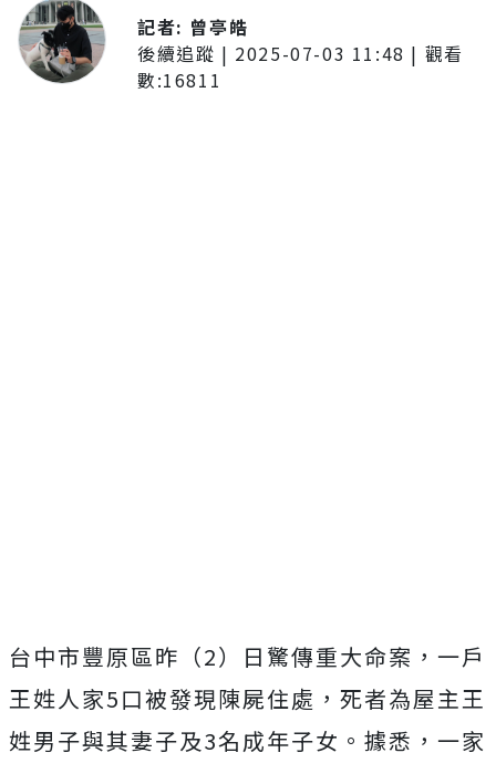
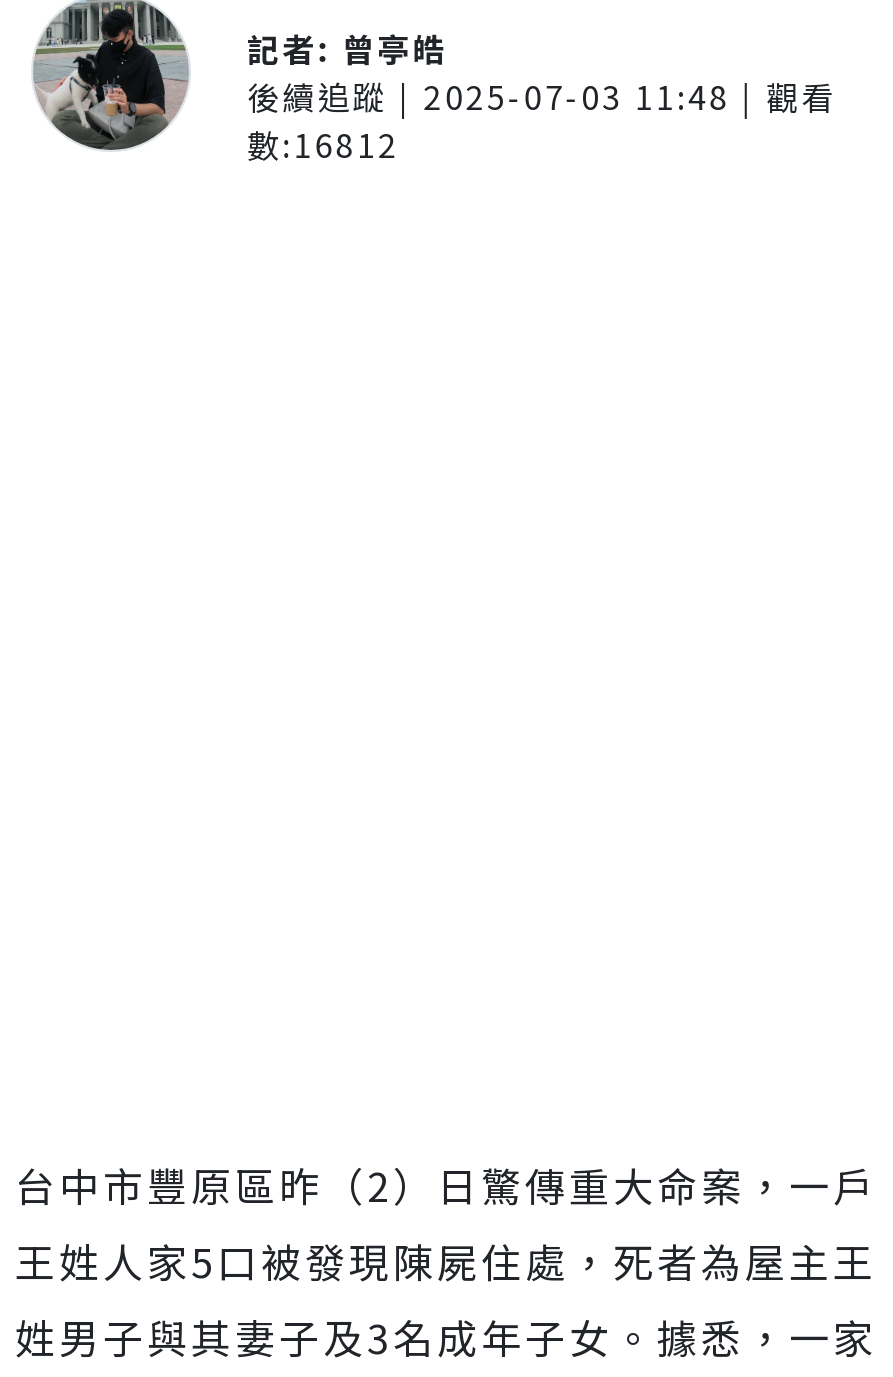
- 數:16811
+ 數:16812
